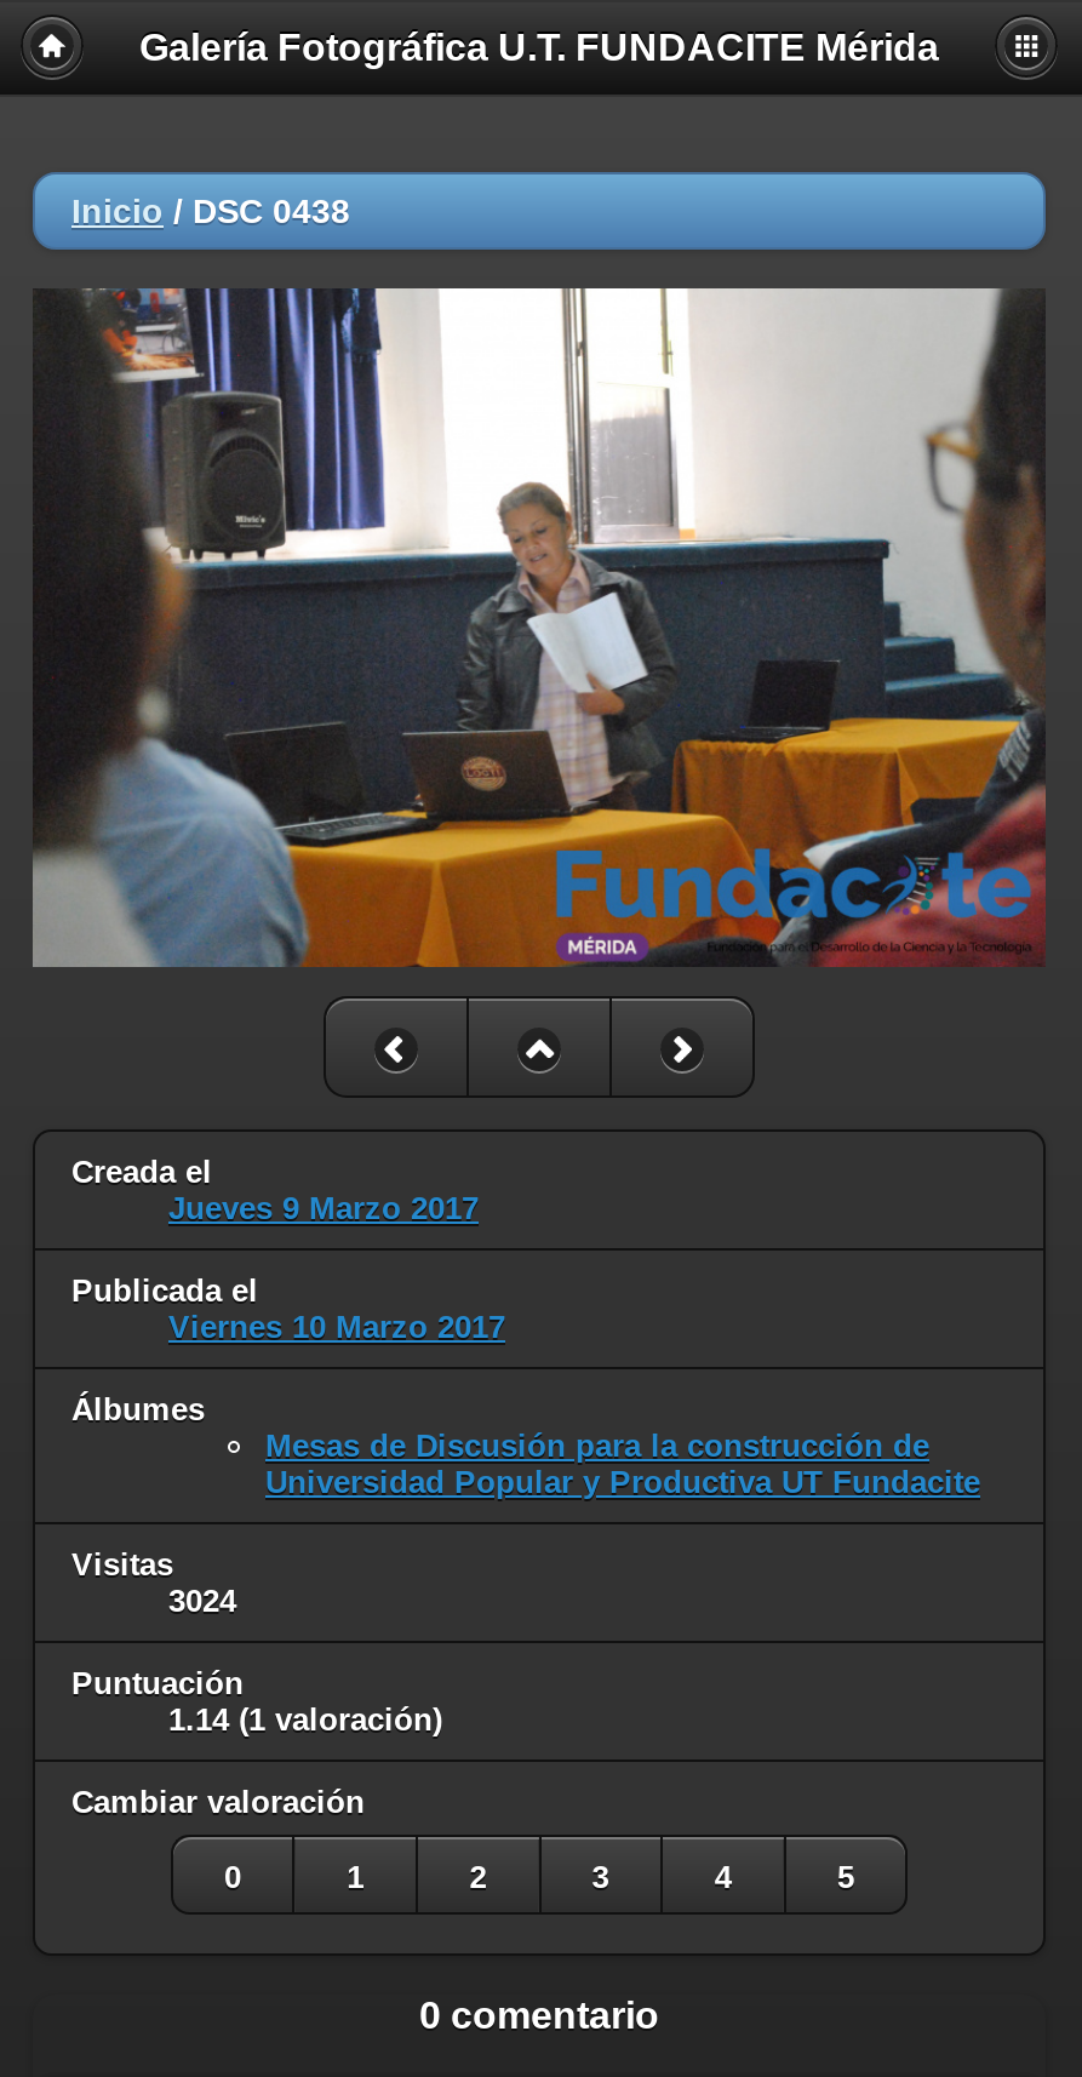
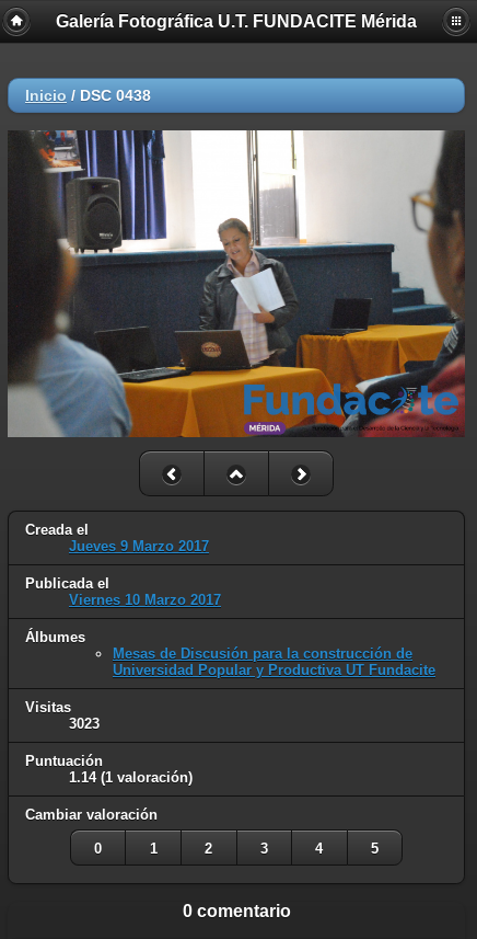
- 3024
+ 3023
